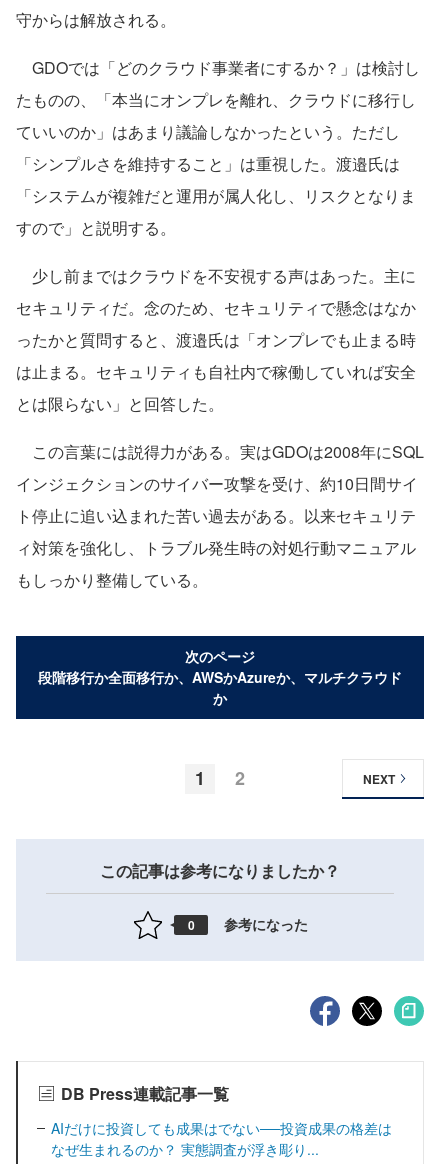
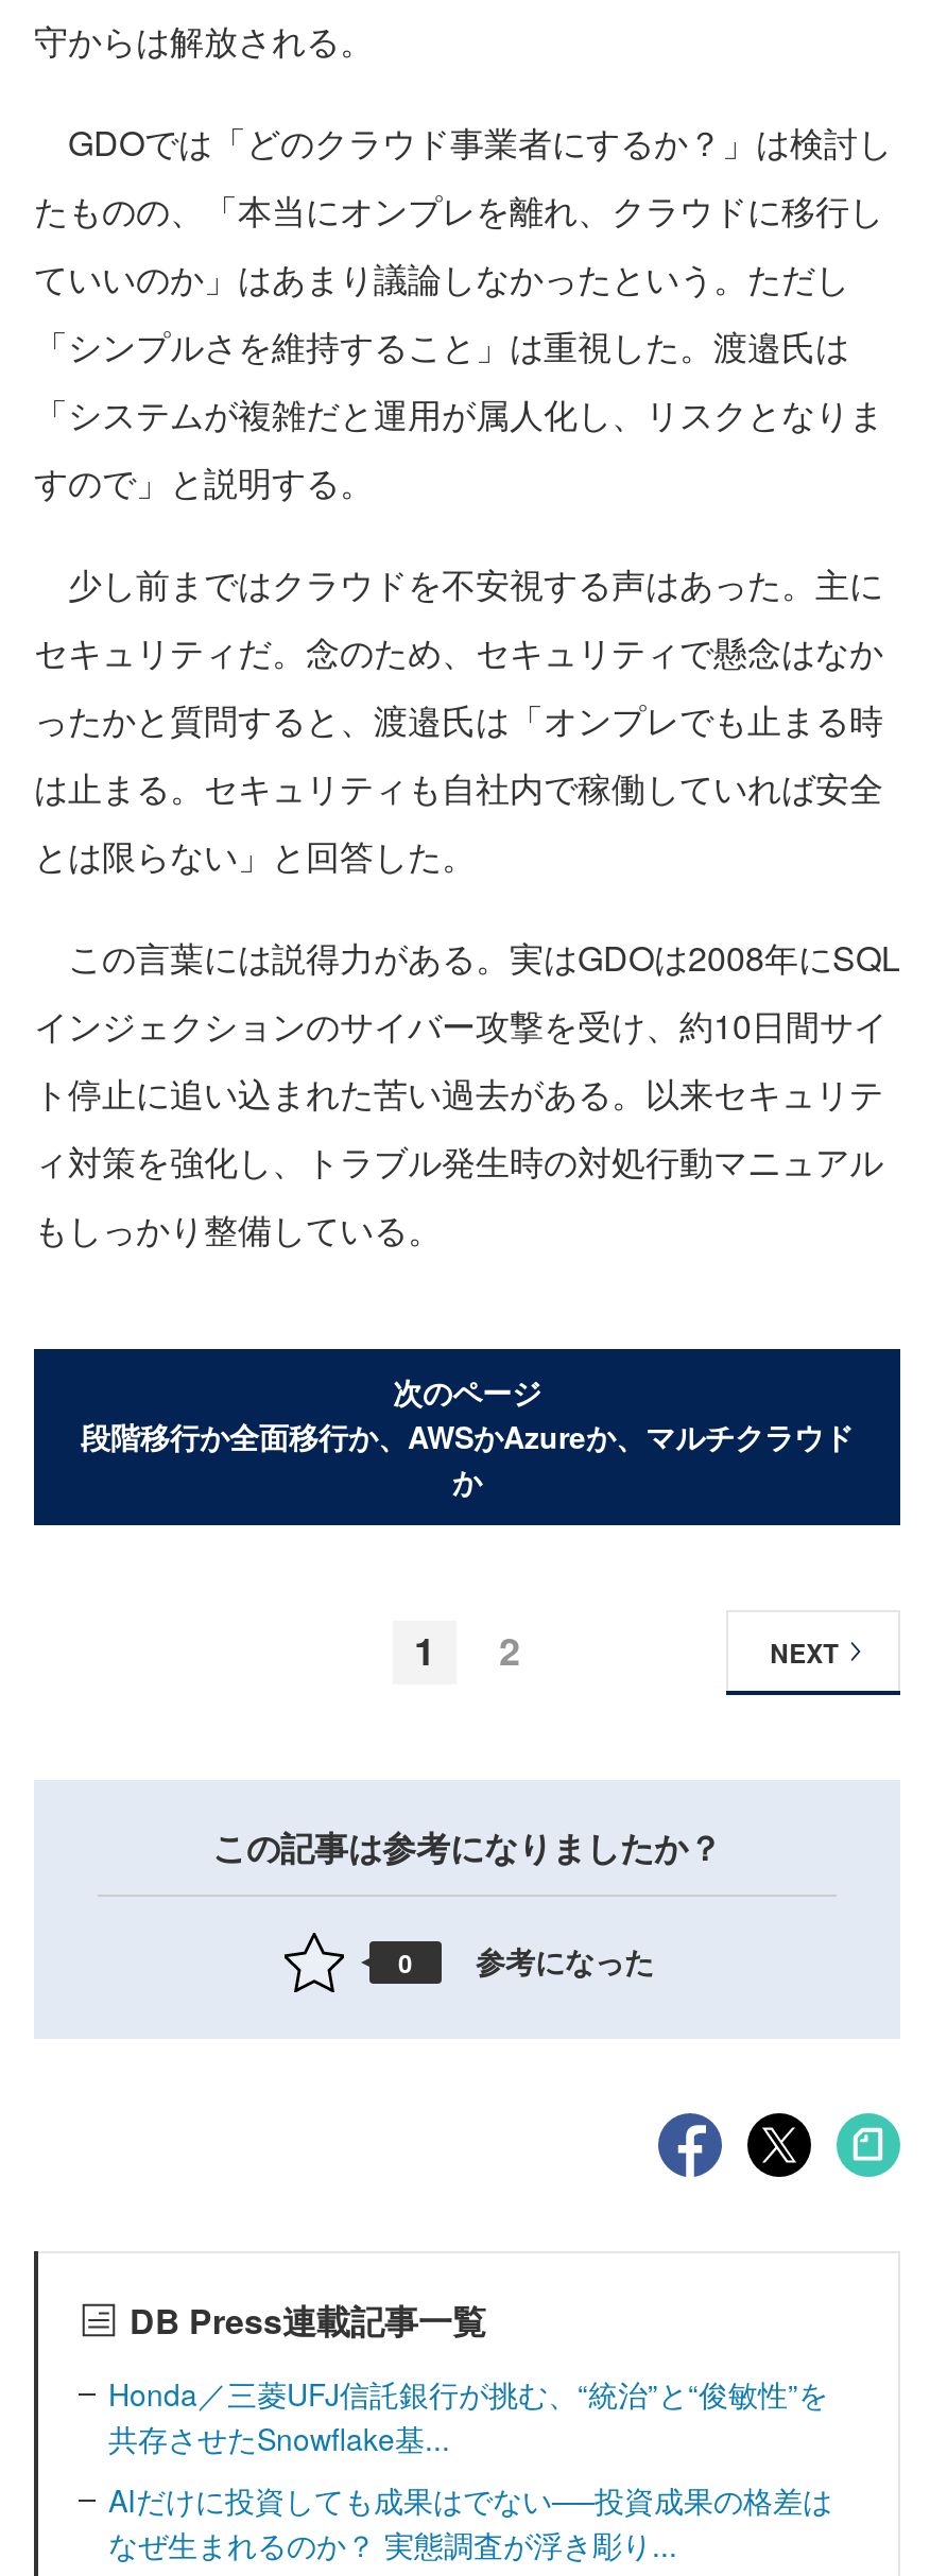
+ Honda／三菱UFJ信託銀行が挑む、“統治”と“俊敏性”を
+ 共存させたSnowflake基...
